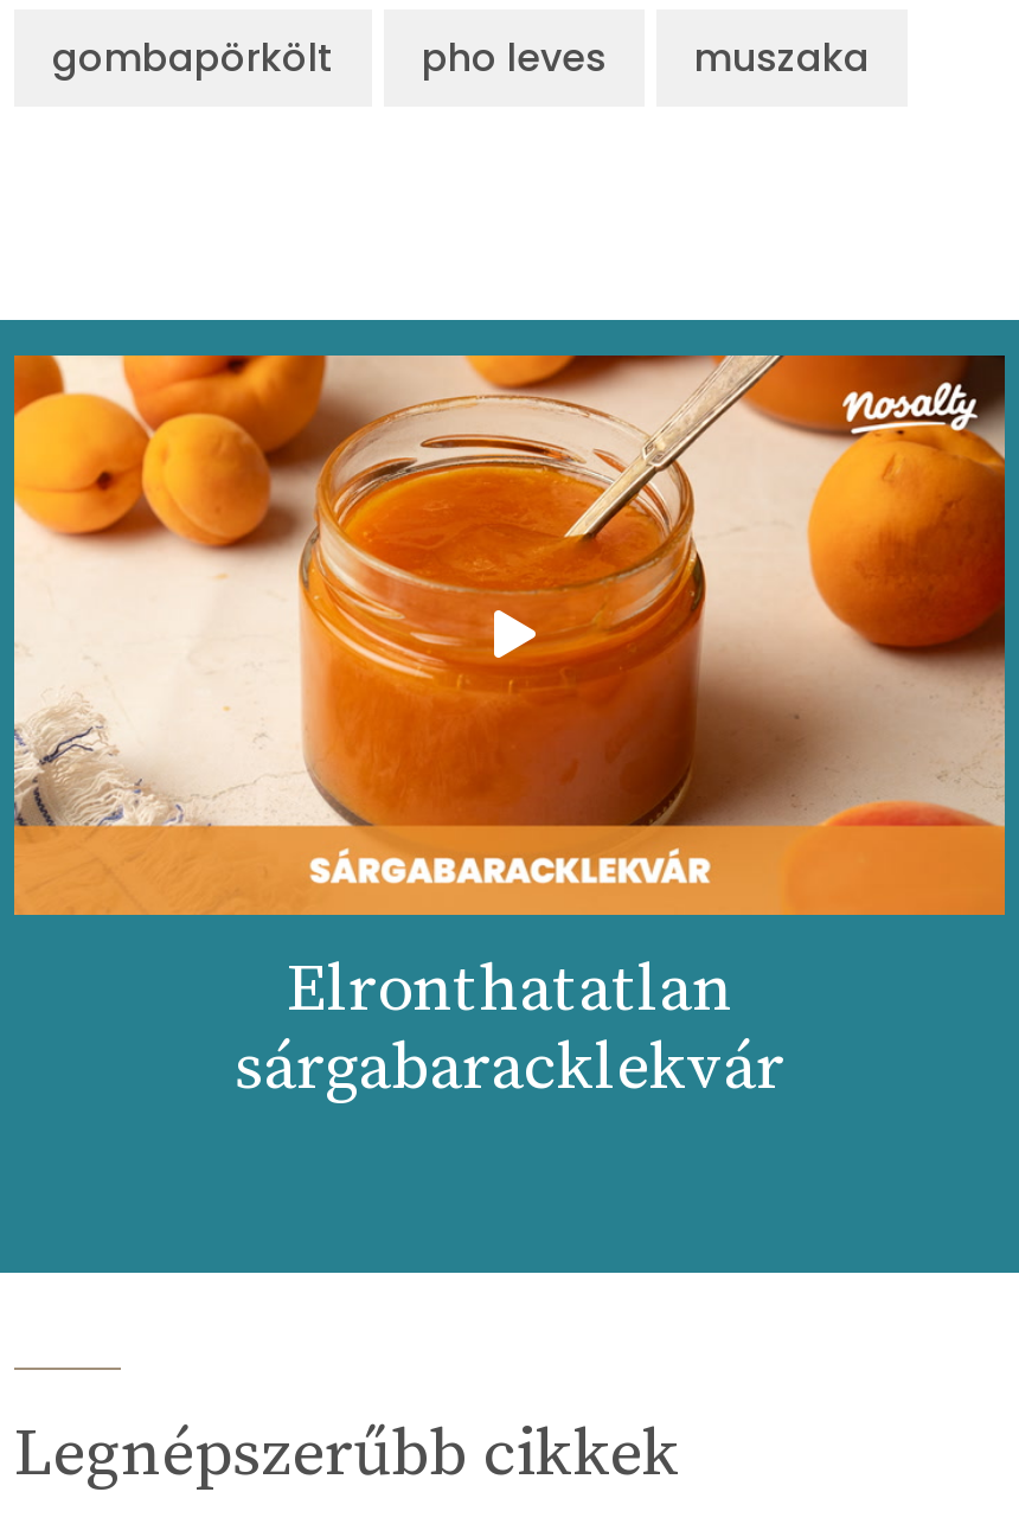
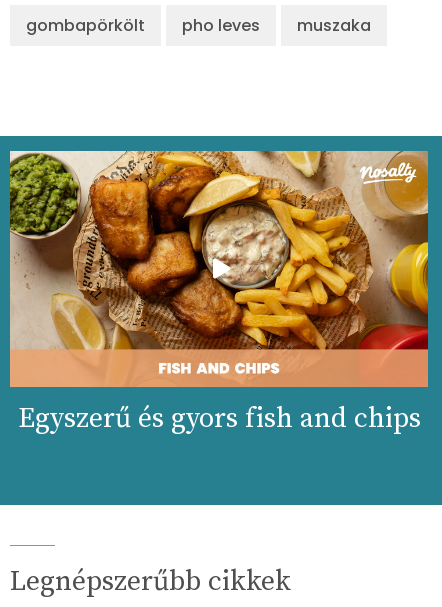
- [image]
- Elronthatatlan
- sárgabaracklekvár
+ [image]
+ Egyszerű és gyors fish and chips
